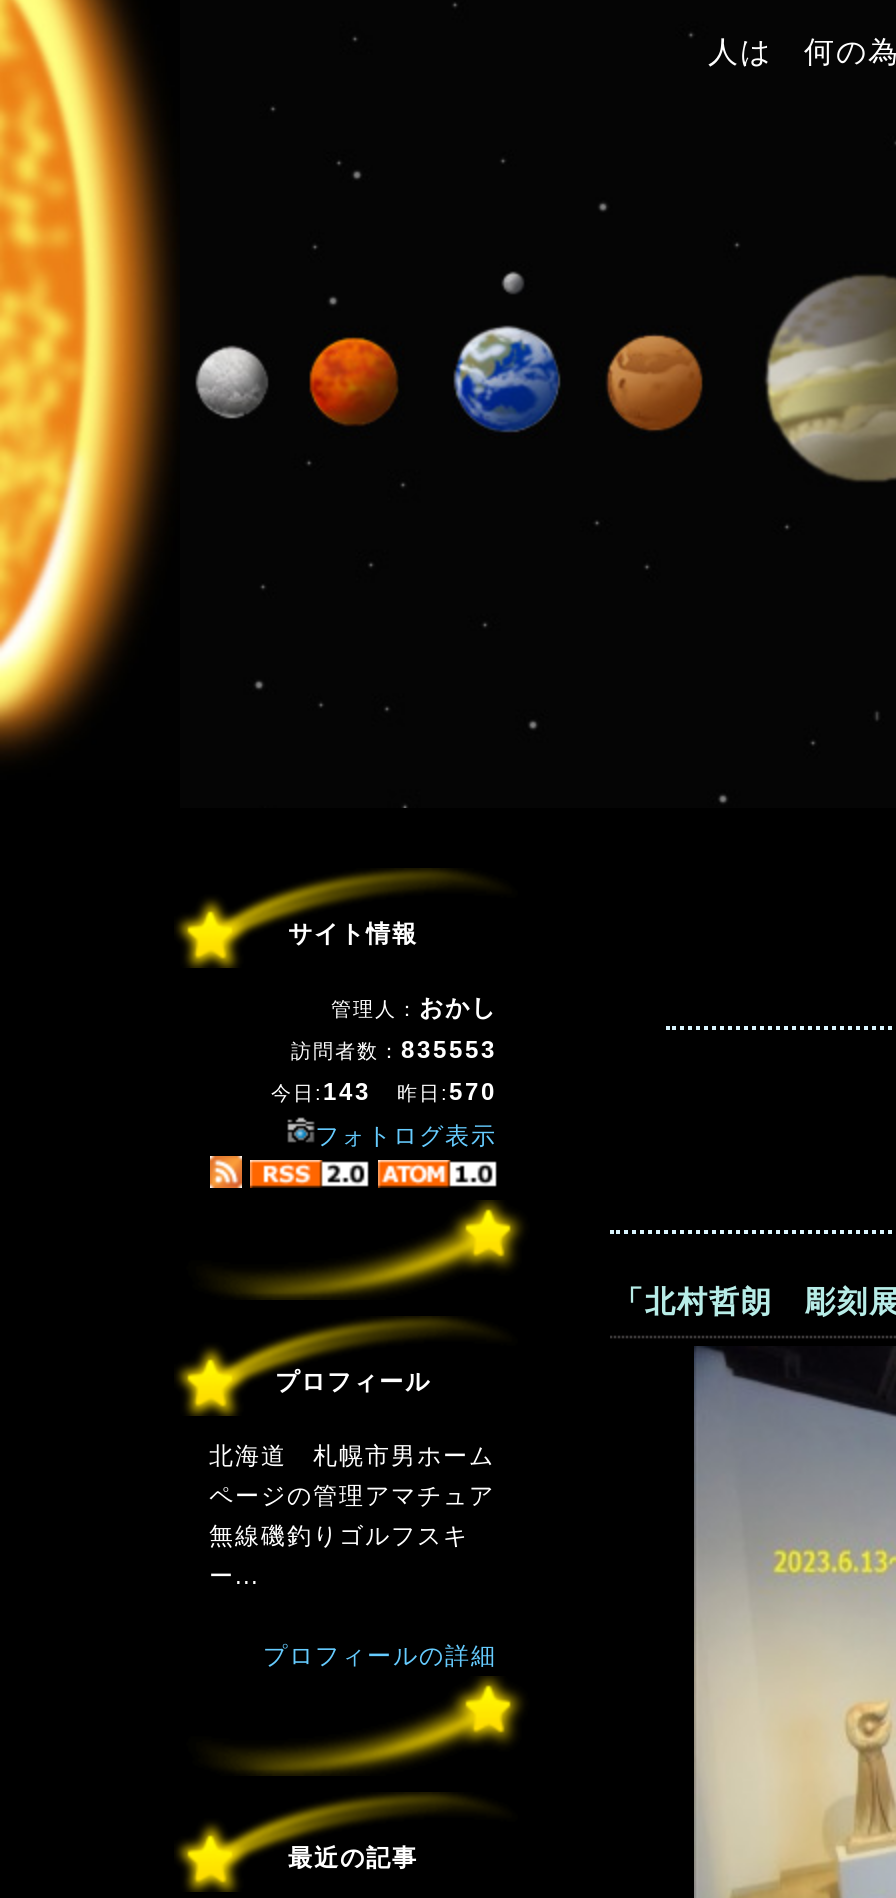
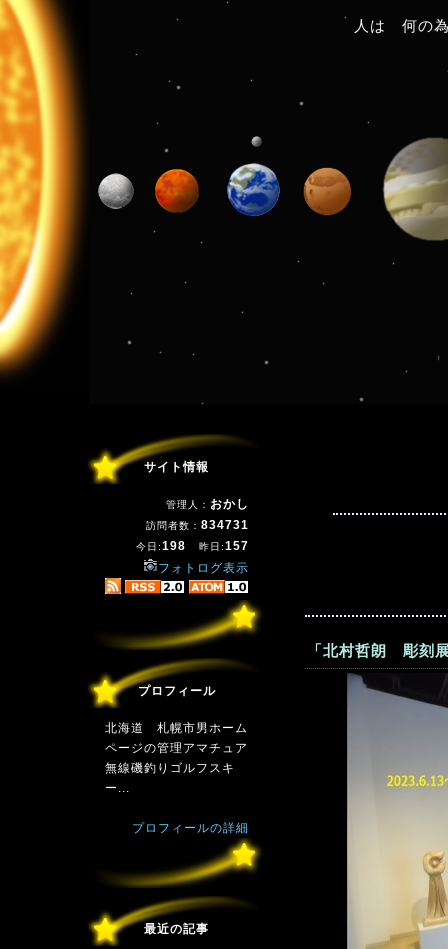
- 訪問者数：835553
+ 訪問者数：834731

- 今日: 143
+ 今日: 198

- 昨日: 570
+ 昨日: 157
